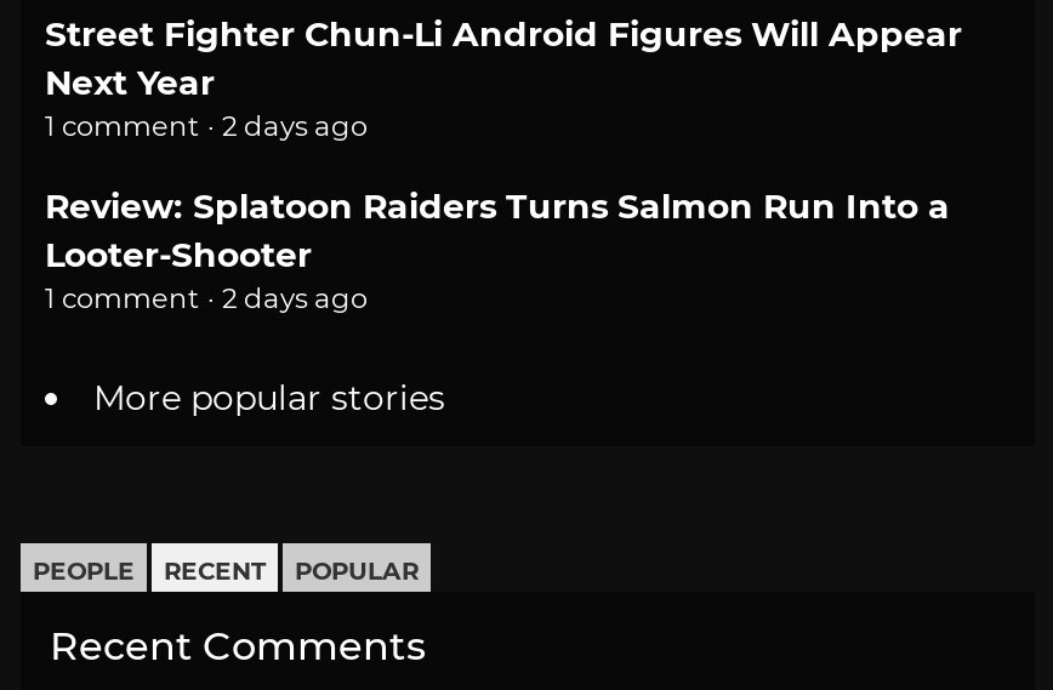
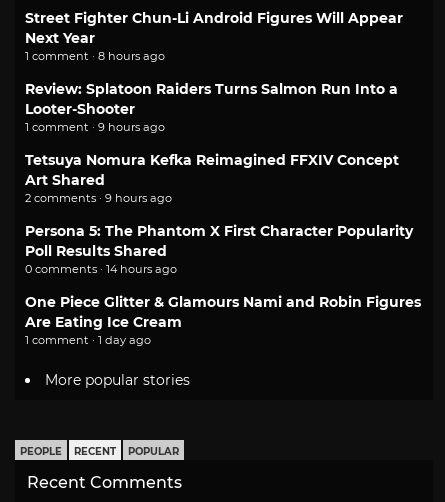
- 1 comment · 2 days ago
+ 1 comment · 8 hours ago

- 1 comment · 2 days ago
+ 1 comment · 9 hours ago
+ Tetsuya Nomura Kefka Reimagined FFXIV Concept
+ Art Shared
+ 2 comments · 9 hours ago
+ Persona 5: The Phantom X First Character Popularity
+ Poll Results Shared
+ 0 comments · 14 hours ago
+ One Piece Glitter & Glamours Nami and Robin Figures
+ Are Eating Ice Cream
+ 1 comment · 1 day ago
